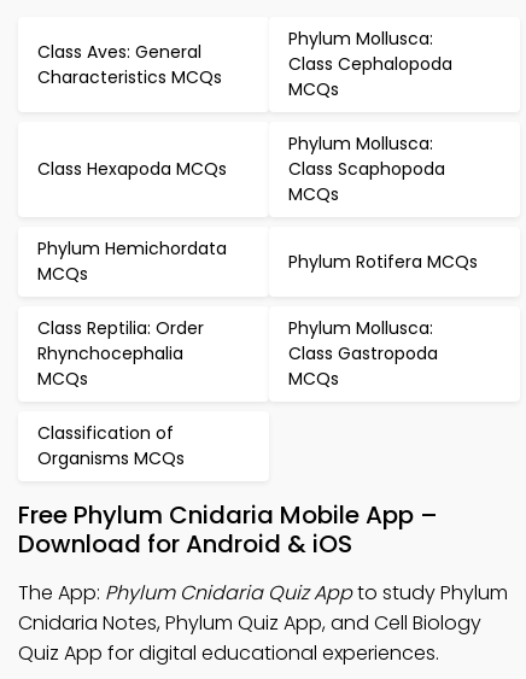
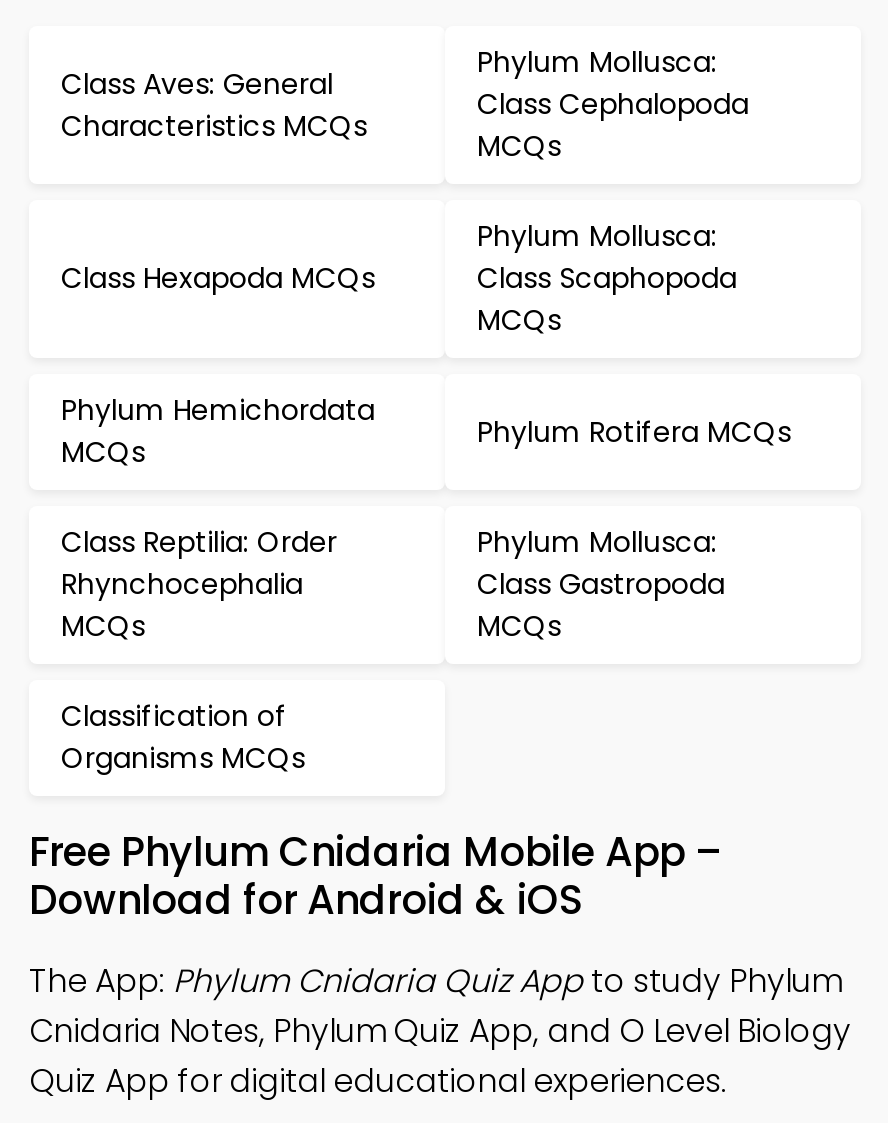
- Cnidaria Notes, Phylum Quiz App, and Cell Biology
+ Cnidaria Notes, Phylum Quiz App, and O Level Biology
